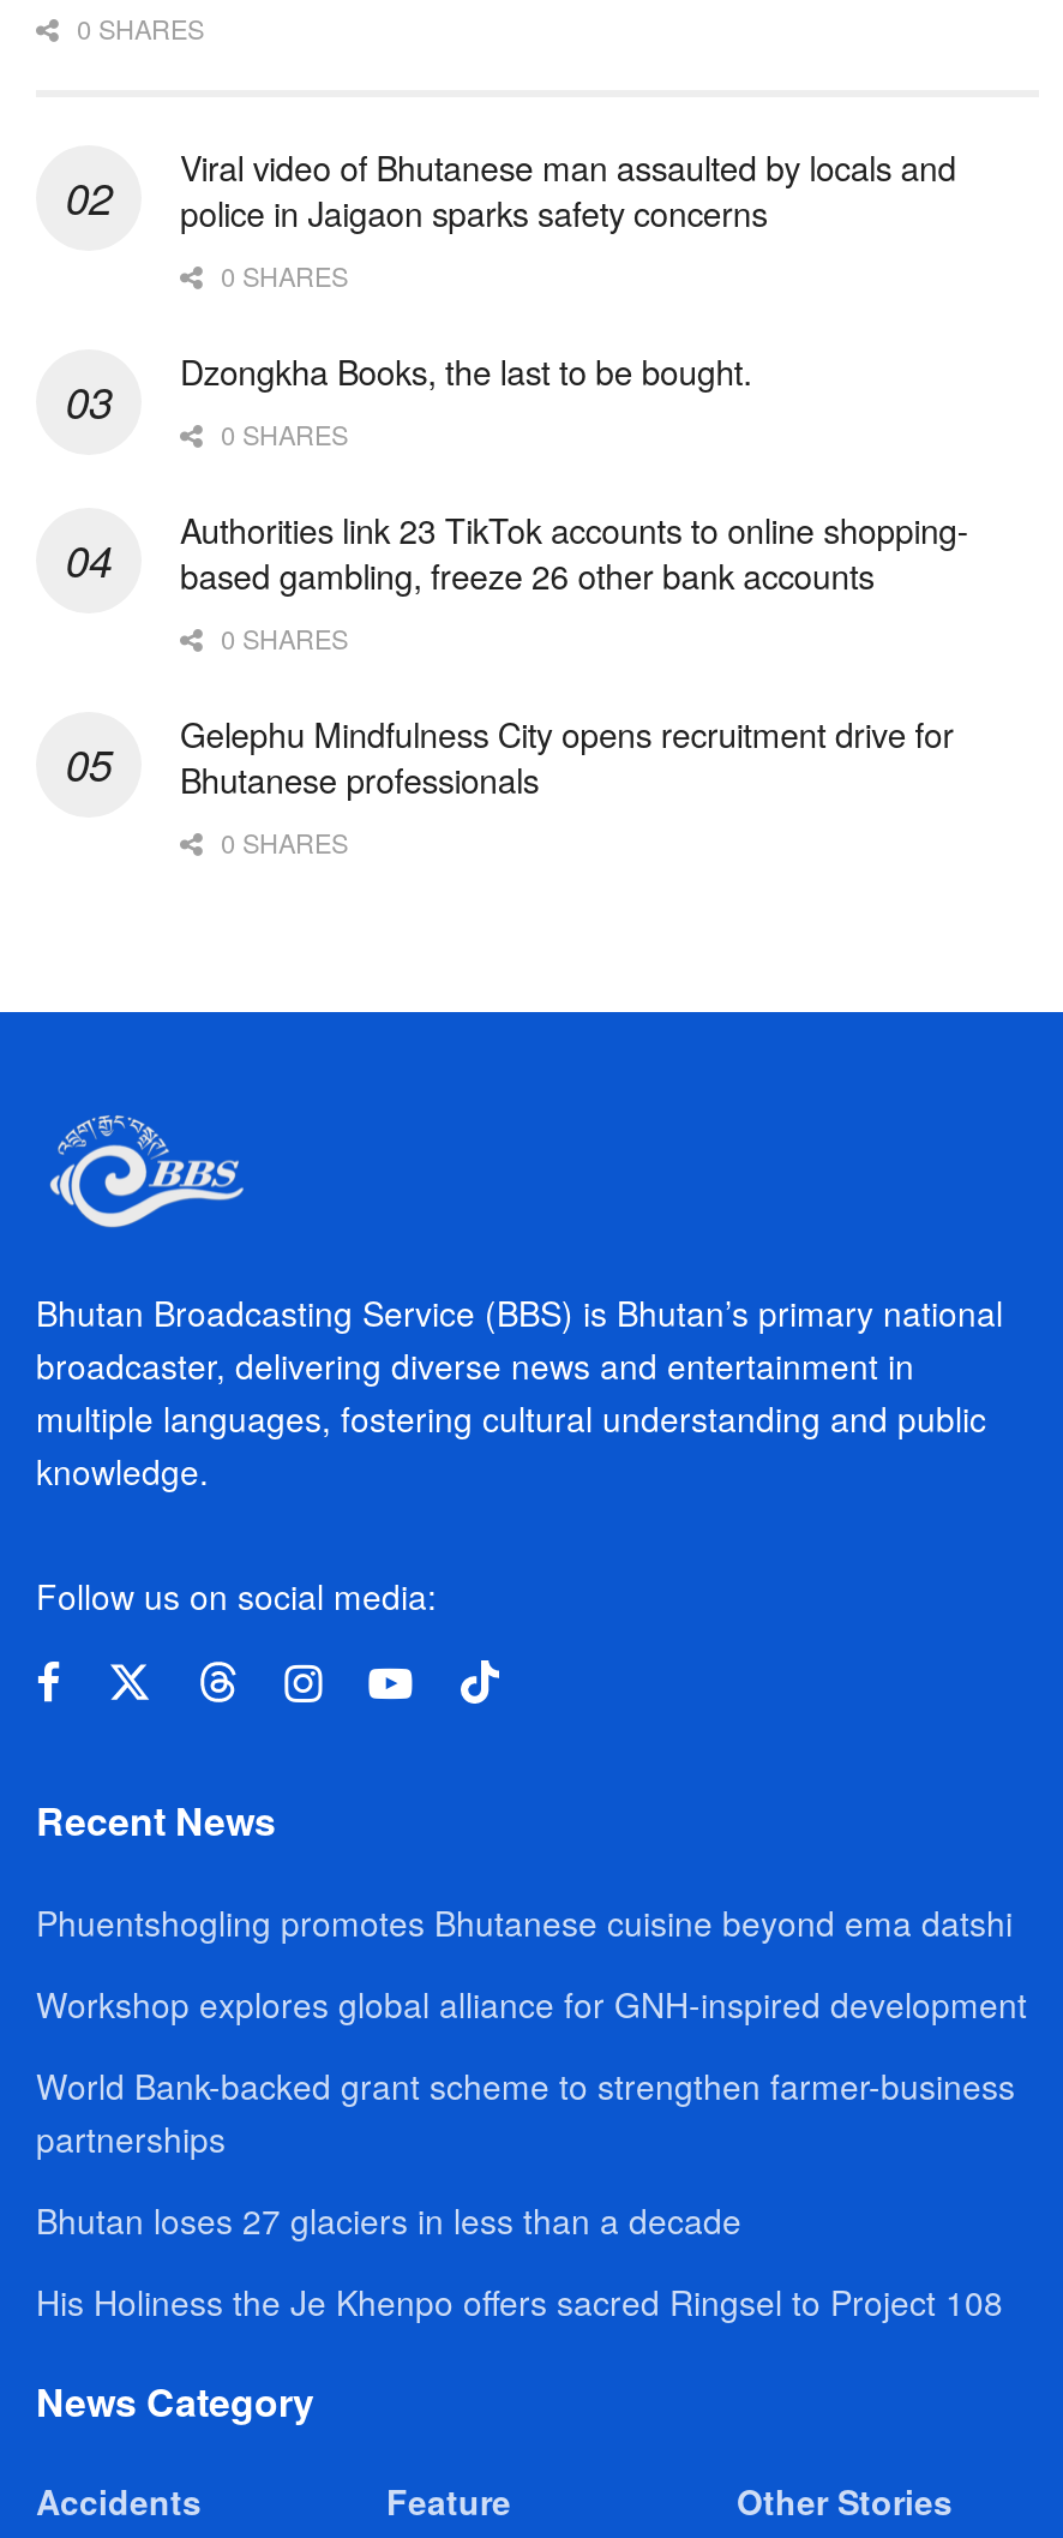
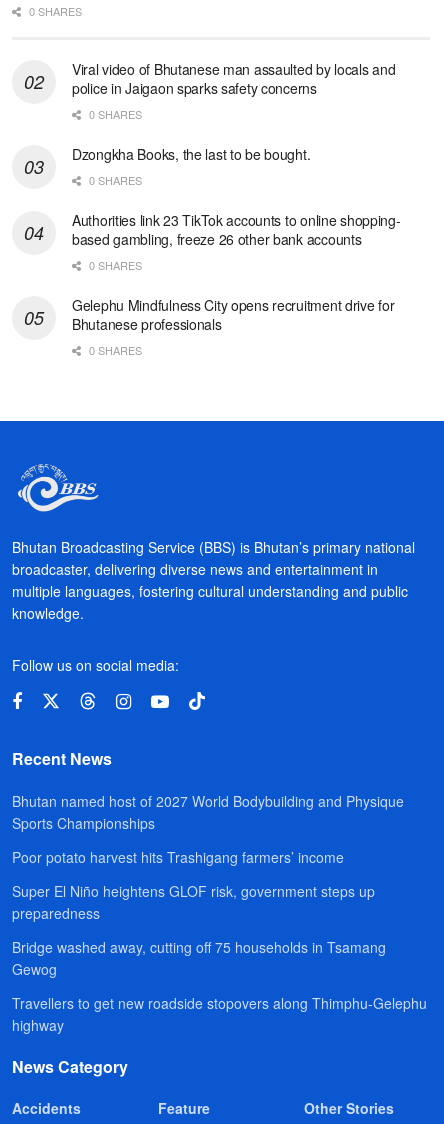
- Phuentshogling promotes Bhutanese cuisine beyond ema datshi
+ Bhutan named host of 2027 World Bodybuilding and Physique
+ Sports Championships

- Workshop explores global alliance for GNH-inspired development
+ Poor potato harvest hits Trashigang farmers’ income

- World Bank-backed grant scheme to strengthen farmer-business
- partnerships
+ Super El Niño heightens GLOF risk, government steps up
+ preparedness

- Bhutan loses 27 glaciers in less than a decade
+ Bridge washed away, cutting off 75 households in Tsamang
+ Gewog

- His Holiness the Je Khenpo offers sacred Ringsel to Project 108
+ Travellers to get new roadside stopovers along Thimphu-Gelephu
+ highway
